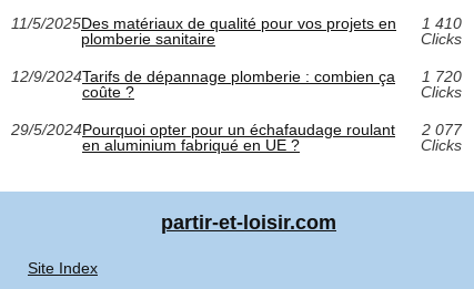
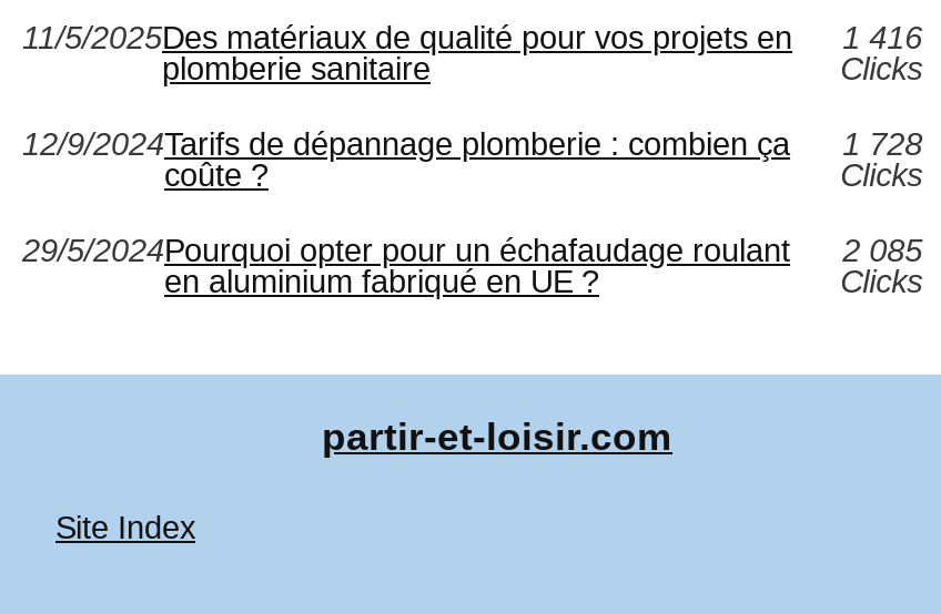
- 11/5/2025Des matériaux de qualité pour vos projets en 1 410
+ 11/5/2025Des matériaux de qualité pour vos projets en 1 416

- 12/9/2024Tarifs de dépannage plomberie : combien ça 1 720
+ 12/9/2024Tarifs de dépannage plomberie : combien ça 1 728

- 29/5/2024Pourquoi opter pour un échafaudage roulant 2 077
+ 29/5/2024Pourquoi opter pour un échafaudage roulant 2 085
